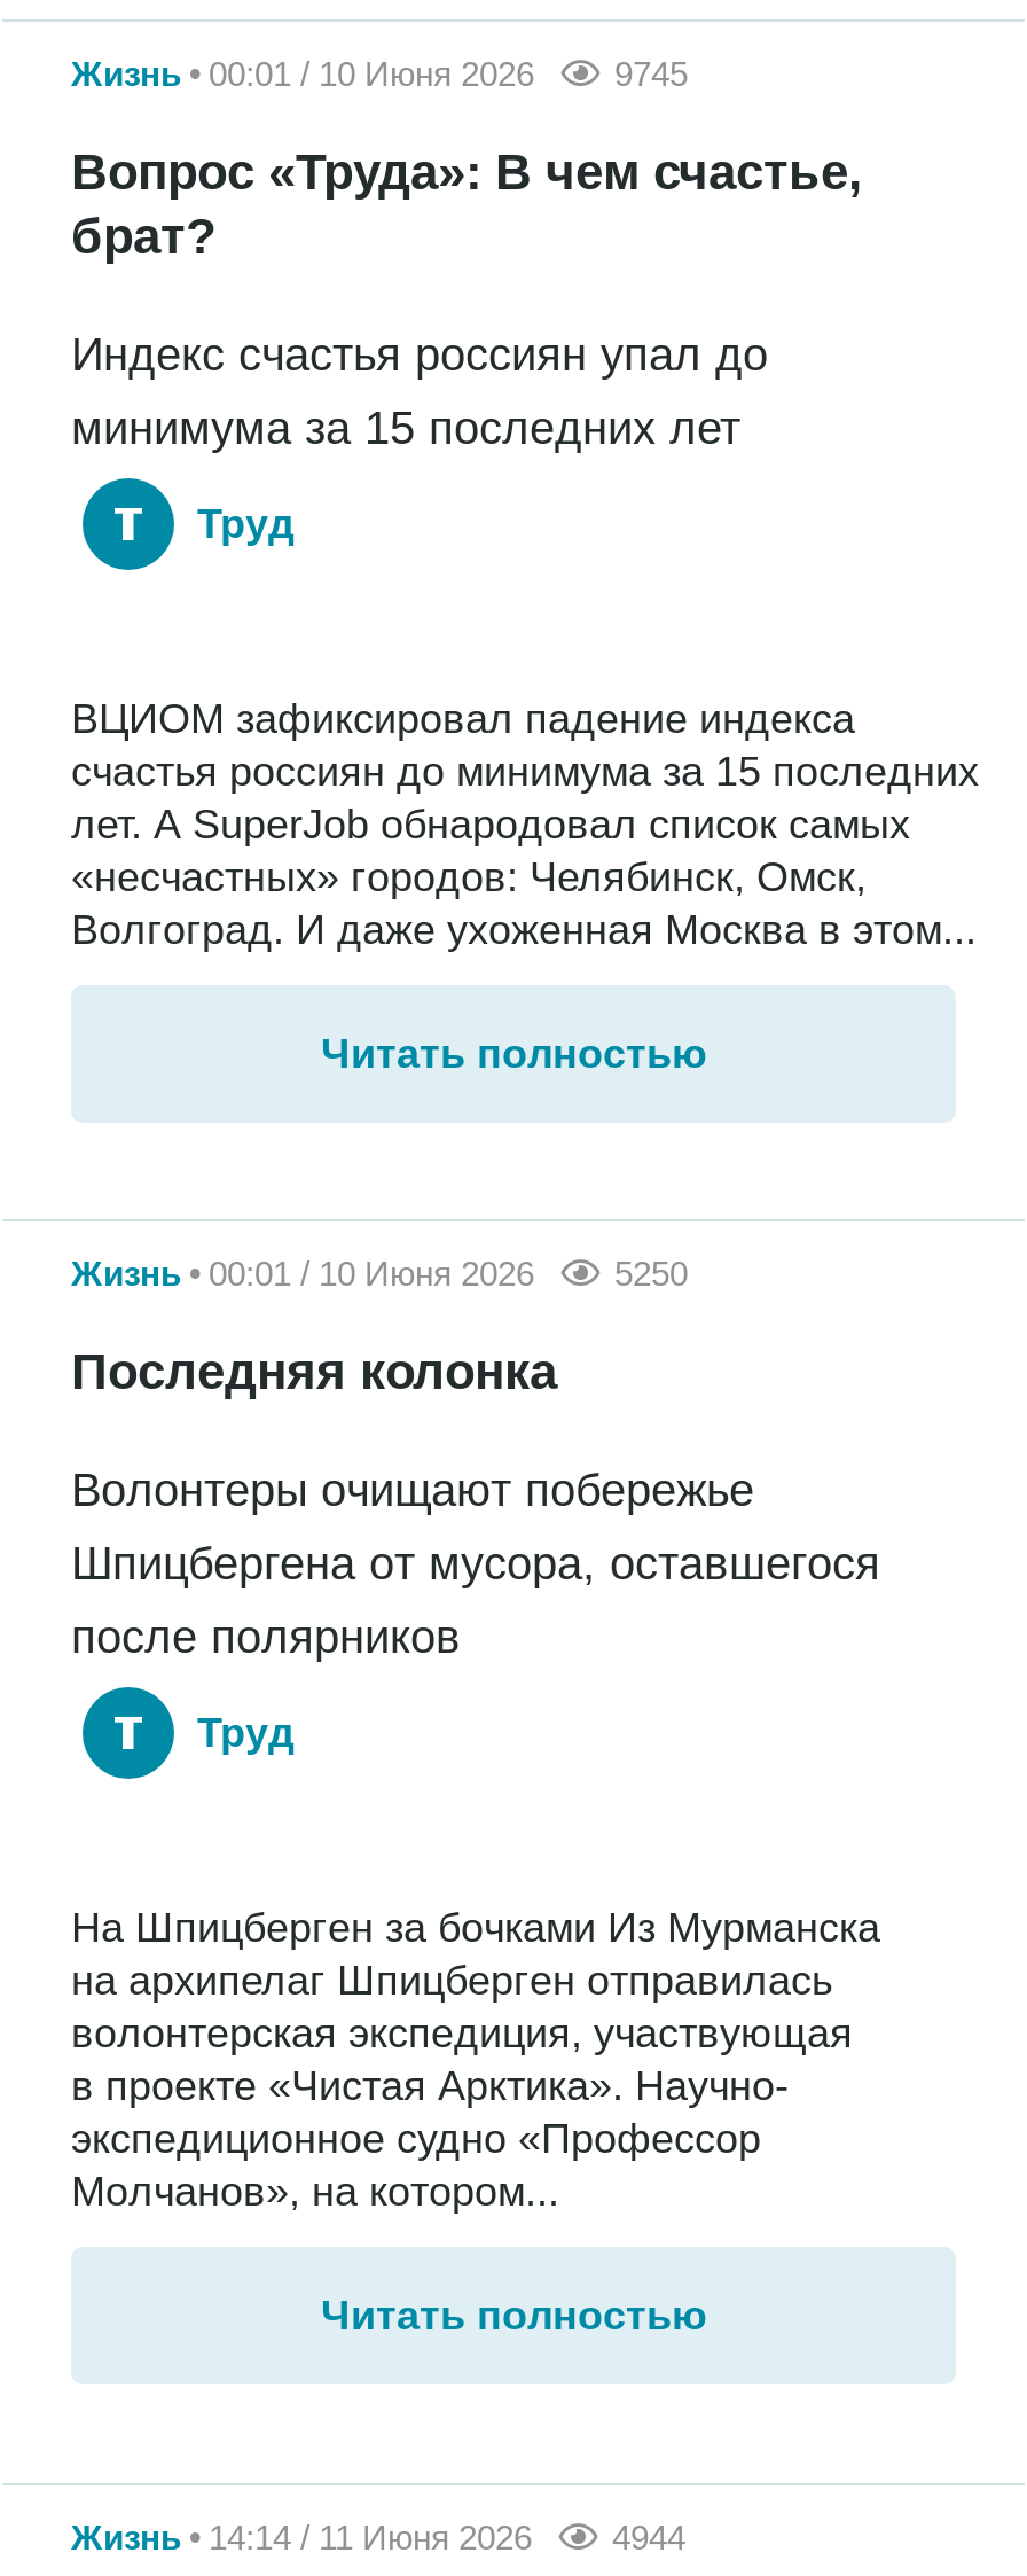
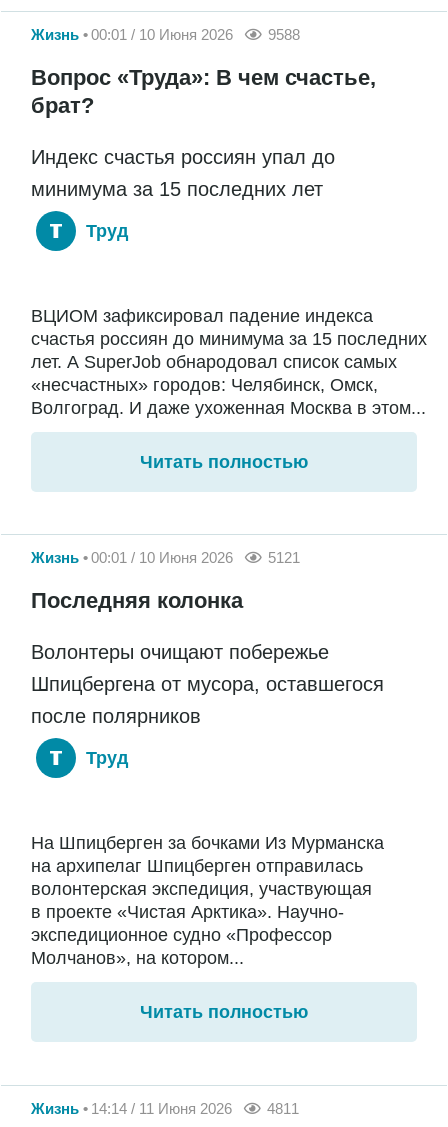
- 9745
+ 9588

- 5250
+ 5121

- 4944
+ 4811
